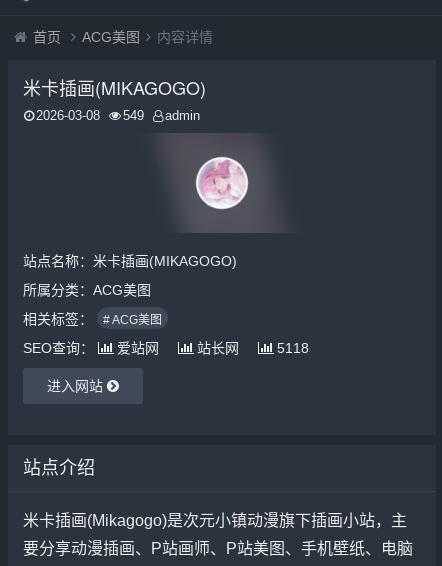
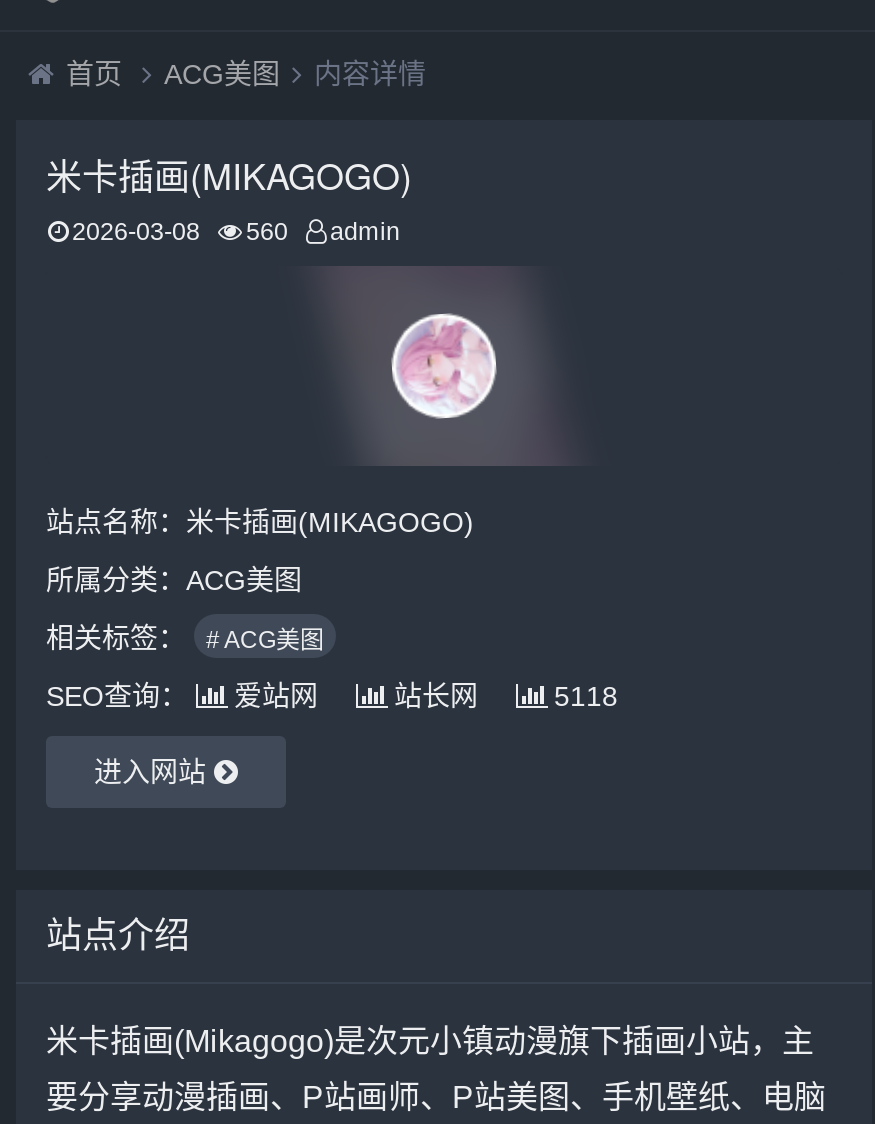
- 2026-03-08 549 admin
+ 2026-03-08 560 admin
